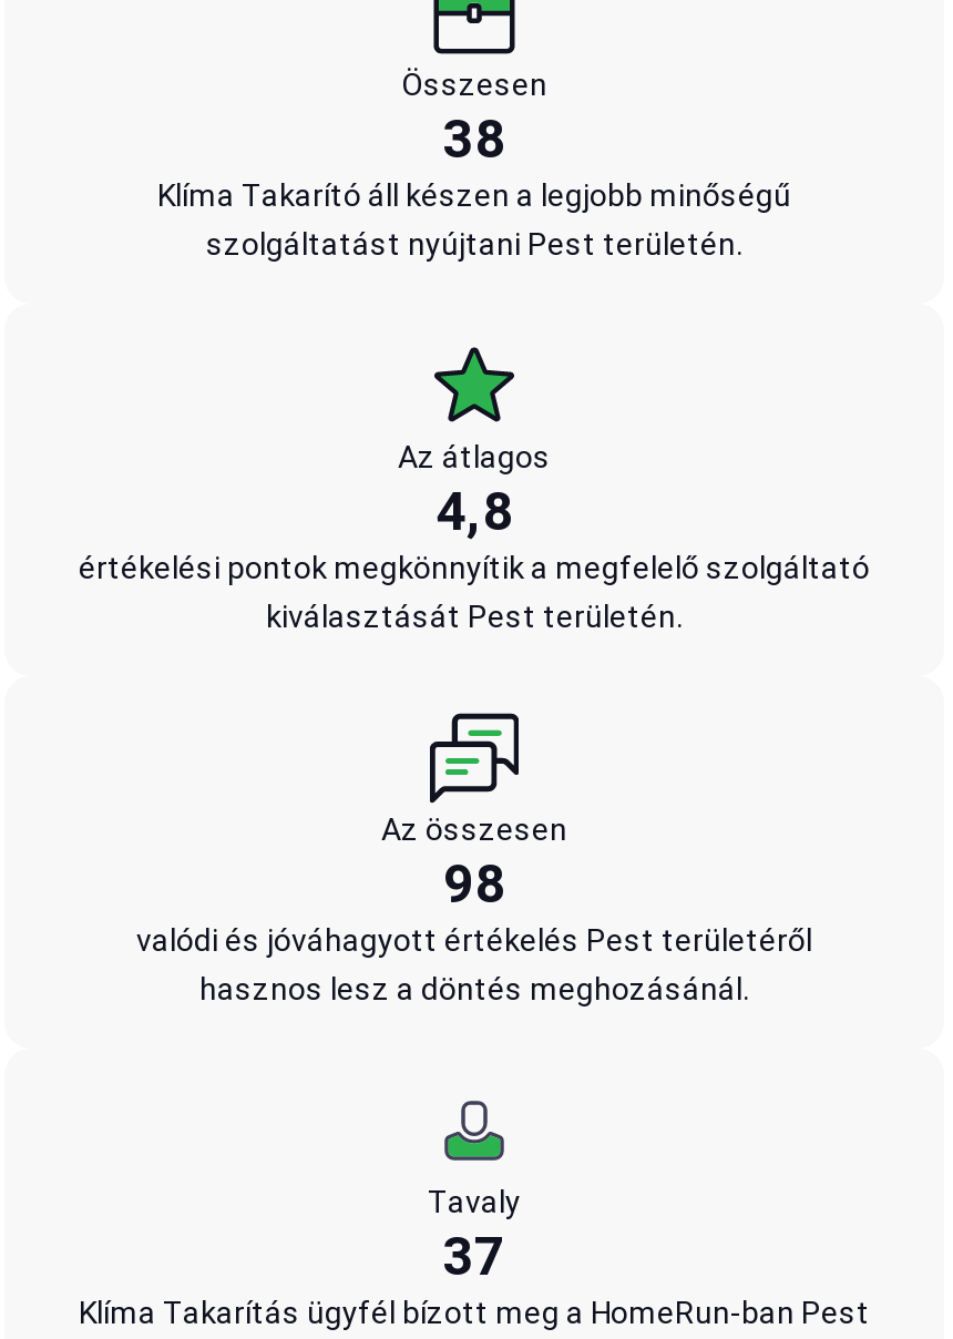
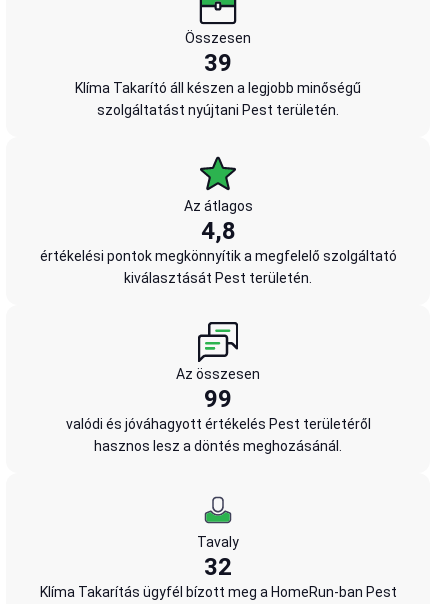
- 38
+ 39

- 98
+ 99

- 37
+ 32
